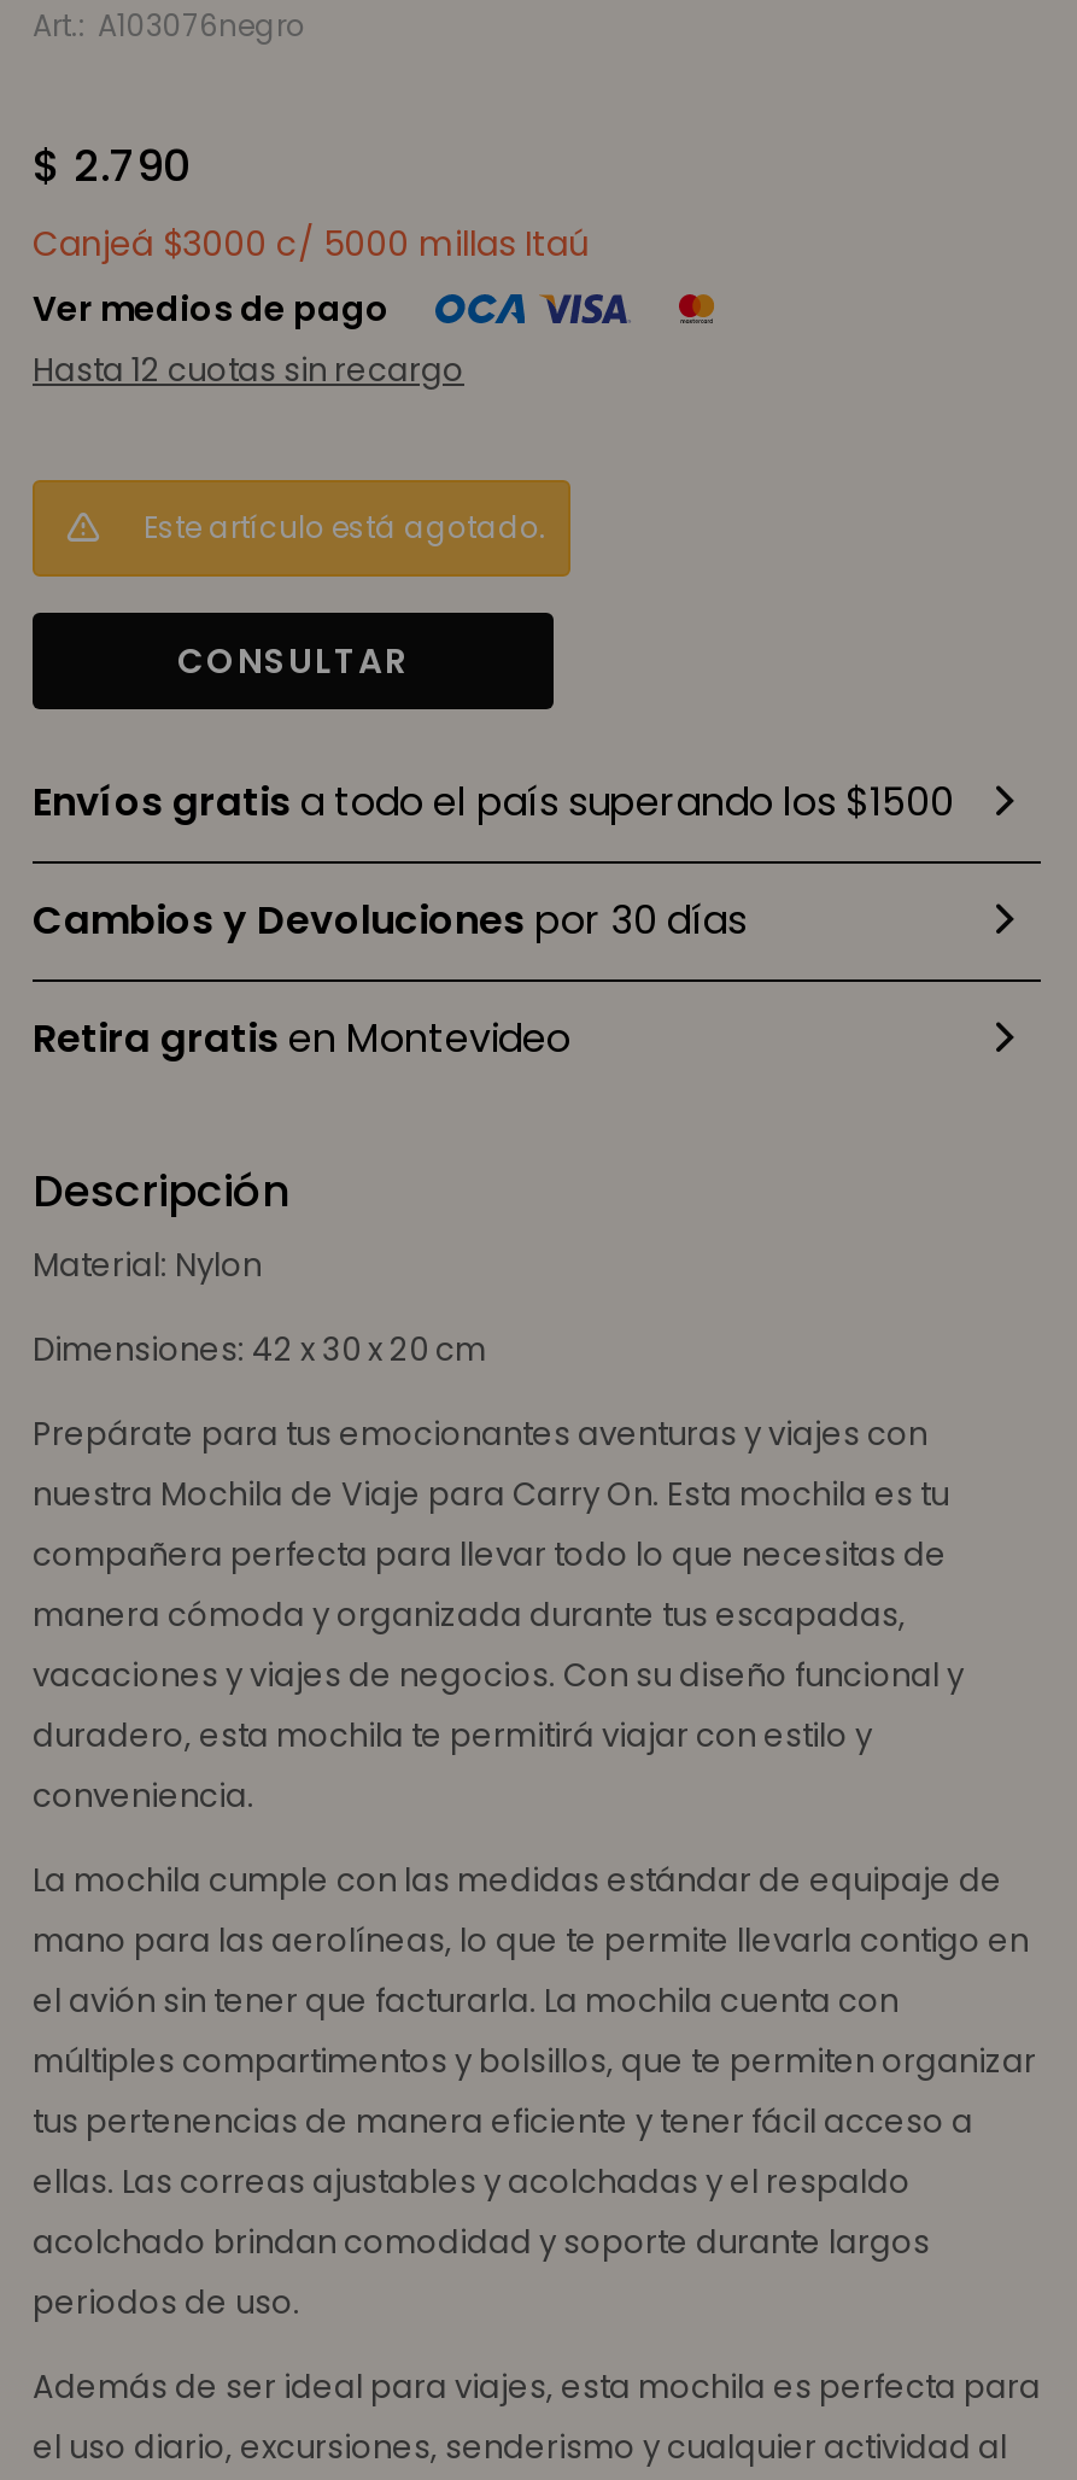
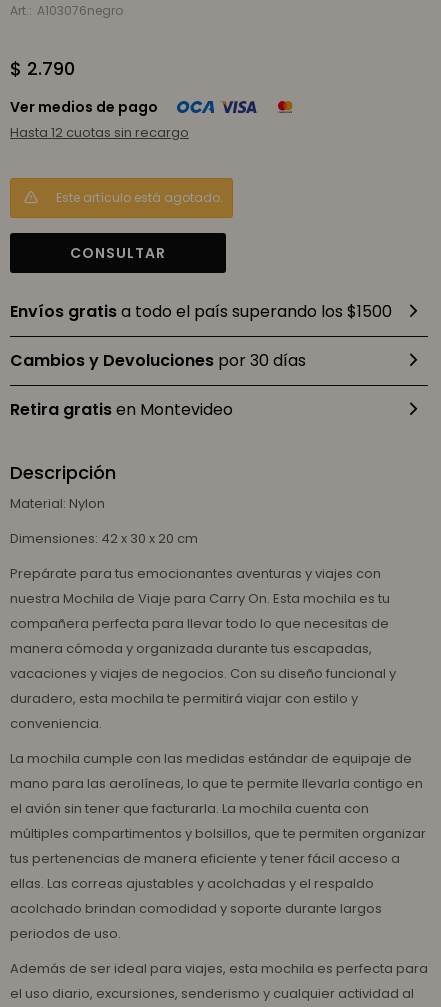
- Canjeá $3000 c/ 5000 millas Itaú
